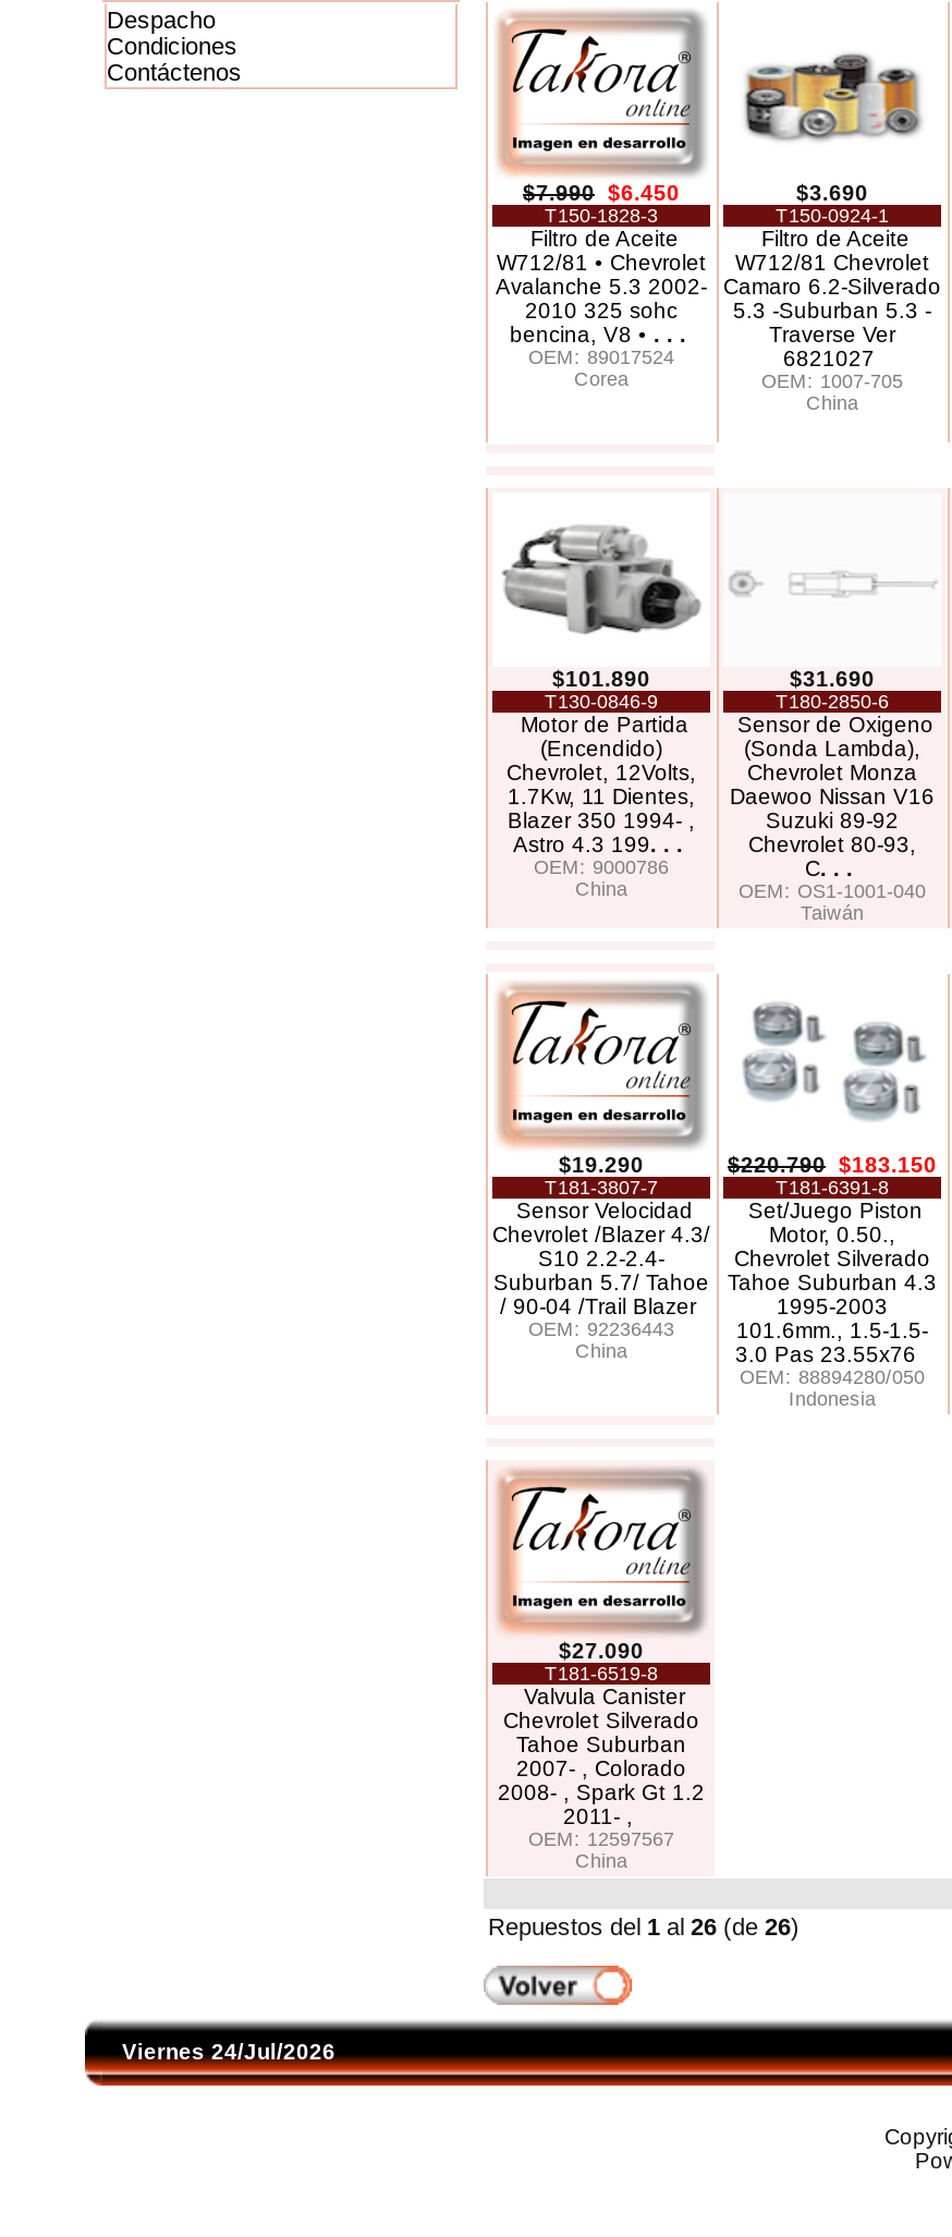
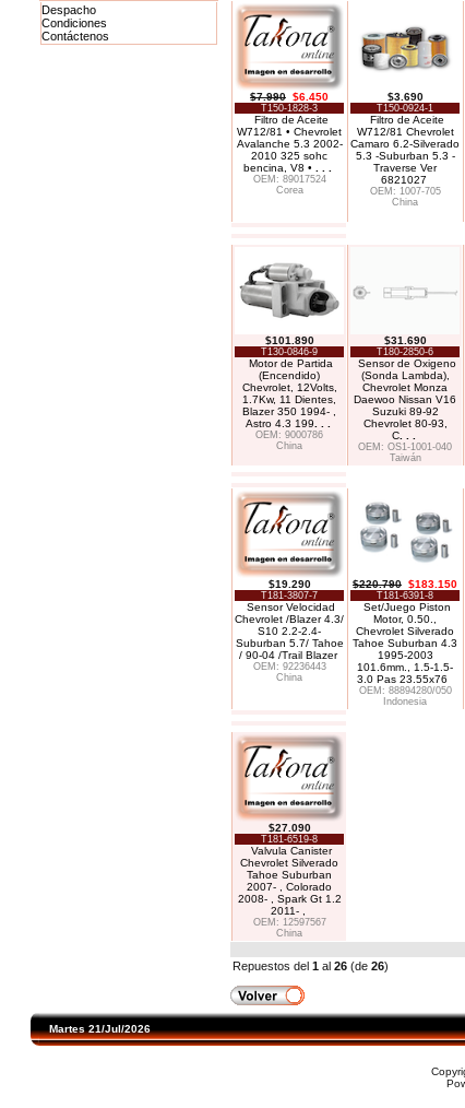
- Viernes 24/Jul/2026
+ Martes 21/Jul/2026
